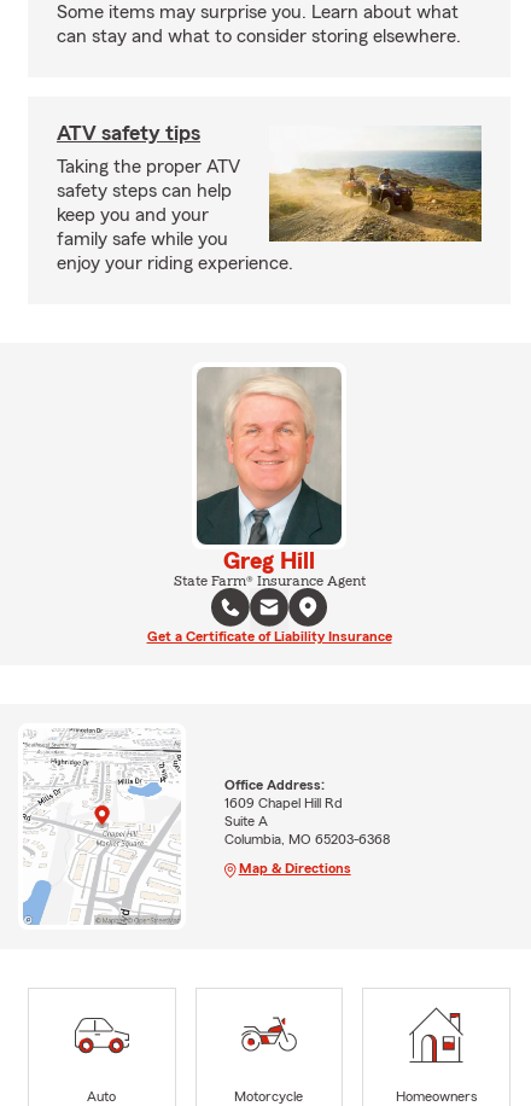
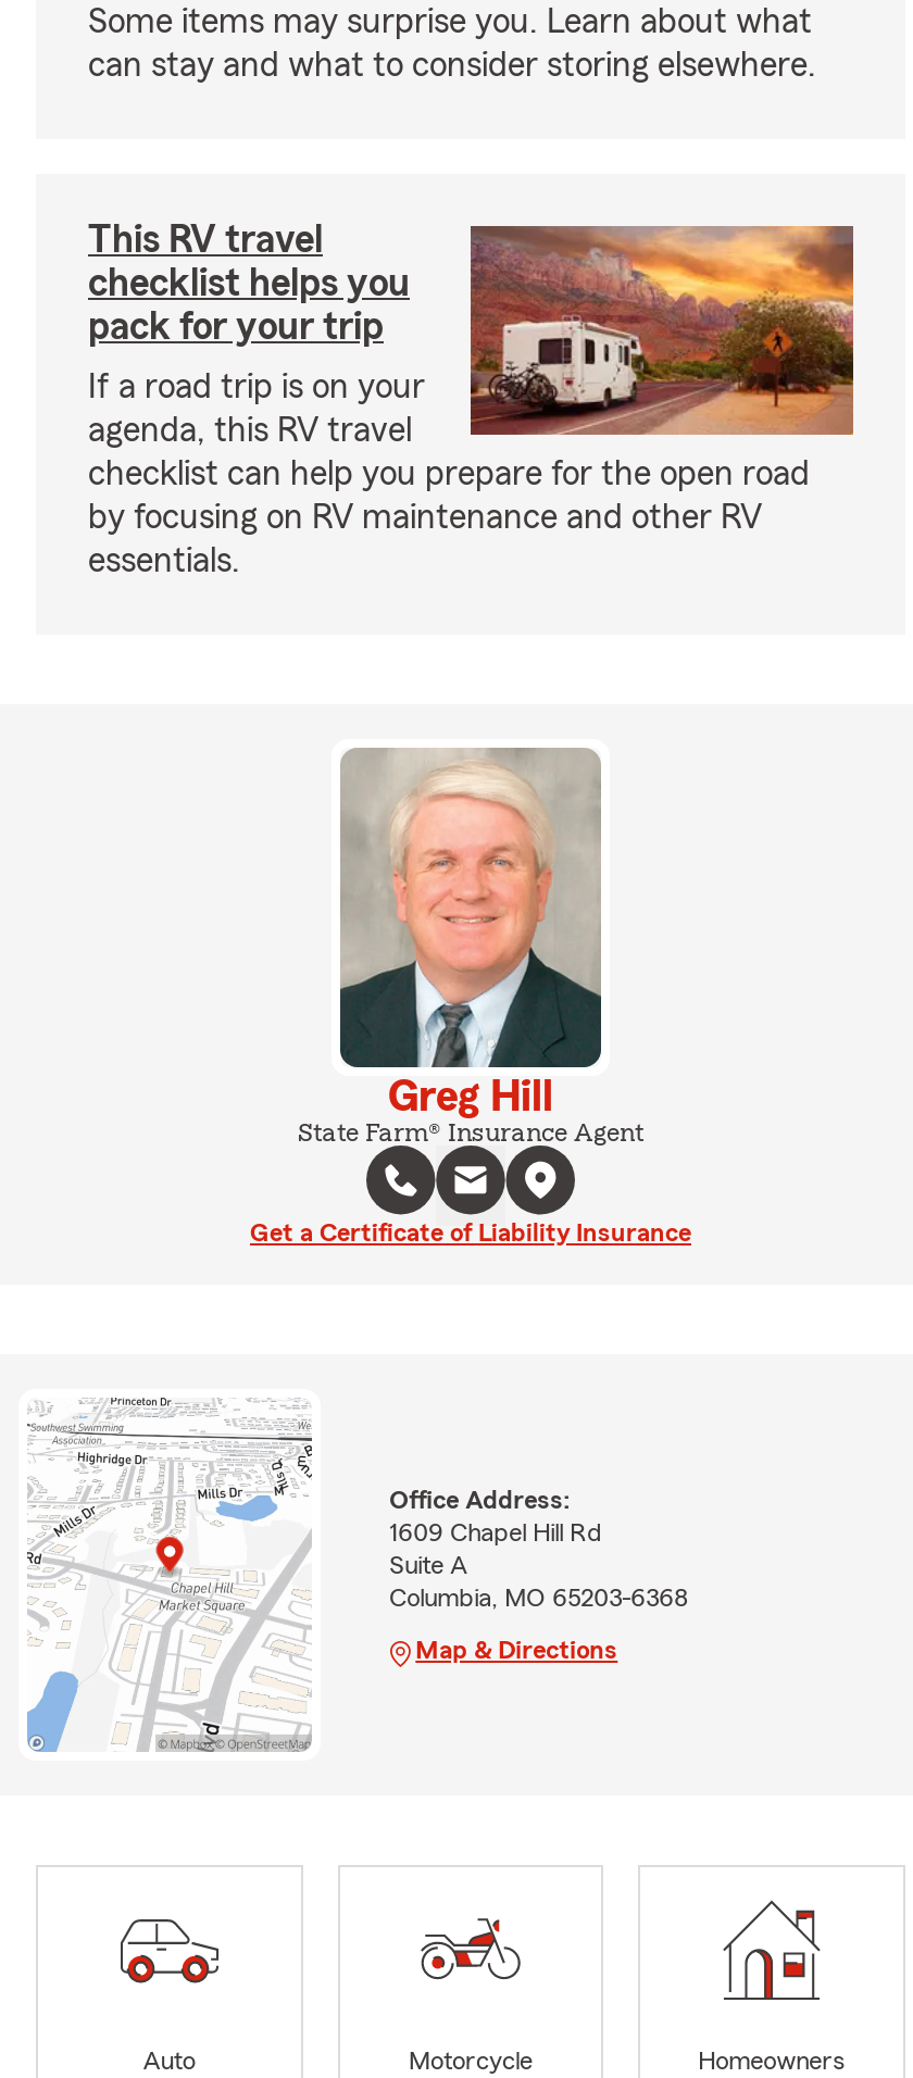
- ATV safety tips
+ This RV travel
+ checklist helps you
+ pack for your trip

- [image]
- Taking the proper ATV
- safety steps can help
- keep you and your
- family safe while you
- enjoy your riding experience.
+ [image]
+ If a road trip is on your
+ agenda, this RV travel
+ checklist can help you prepare for the open road
+ by focusing on RV maintenance and other RV
+ essentials.
